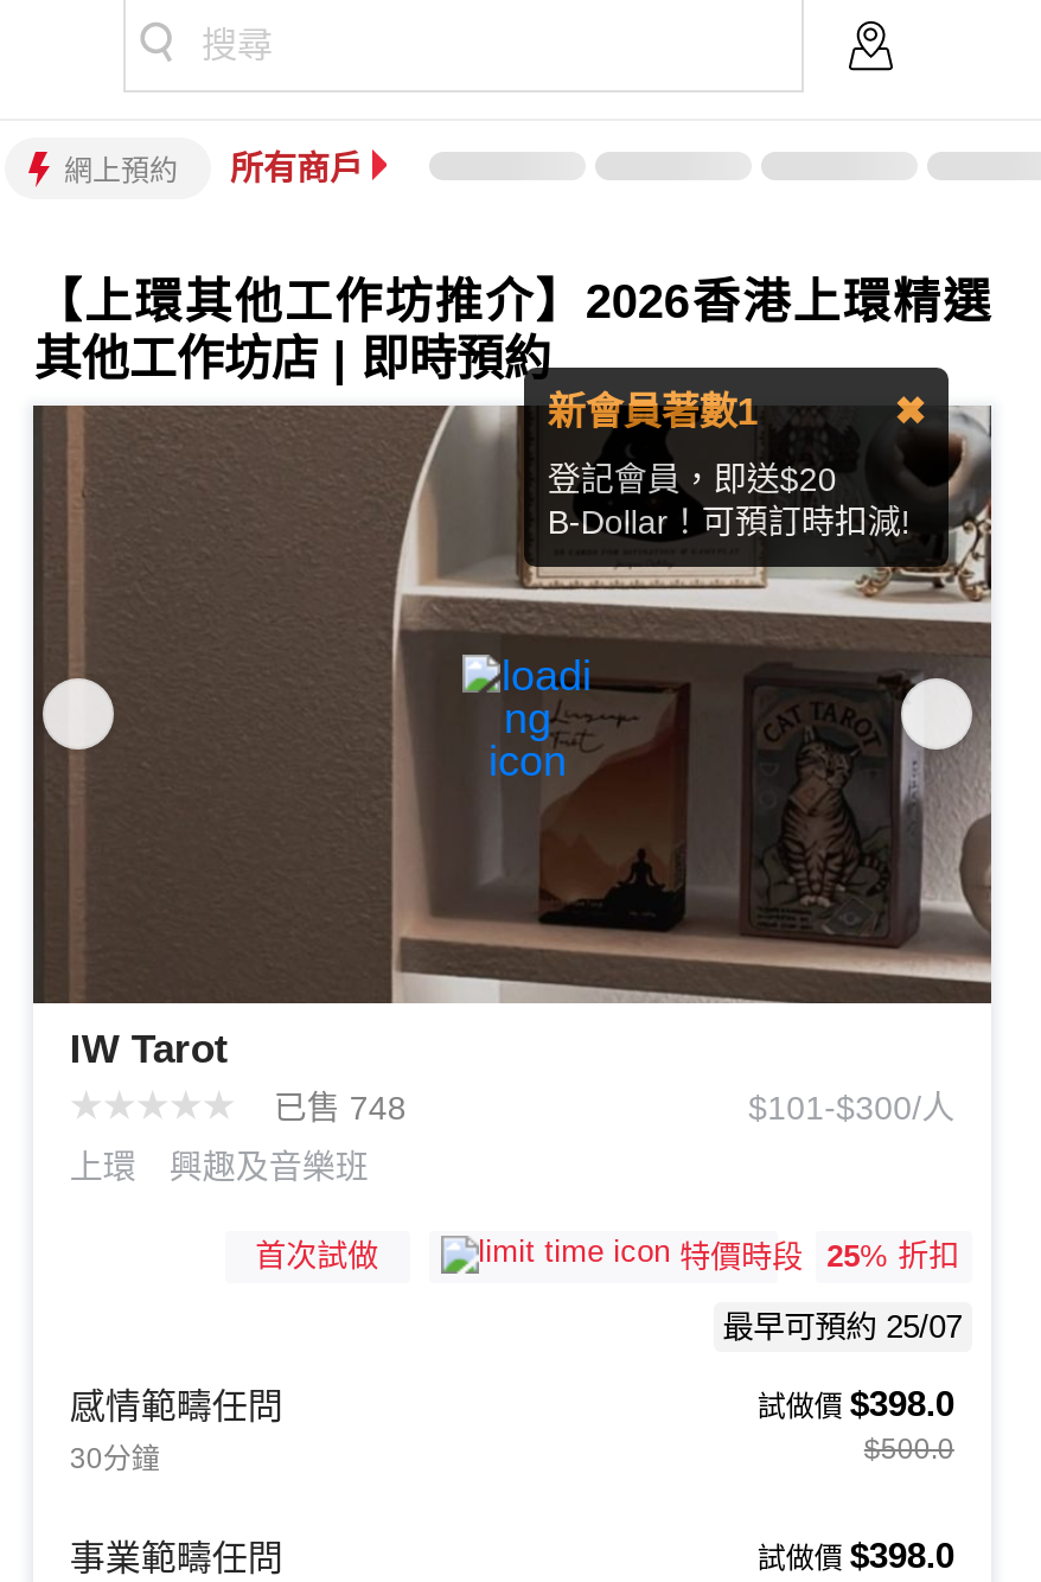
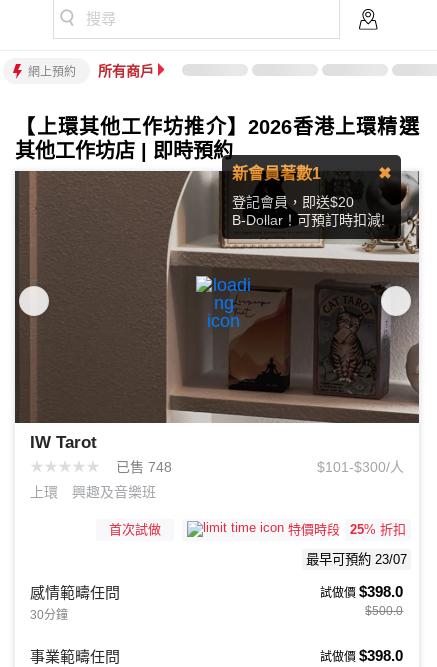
- 最早可預約 25/07
+ 最早可預約 23/07
